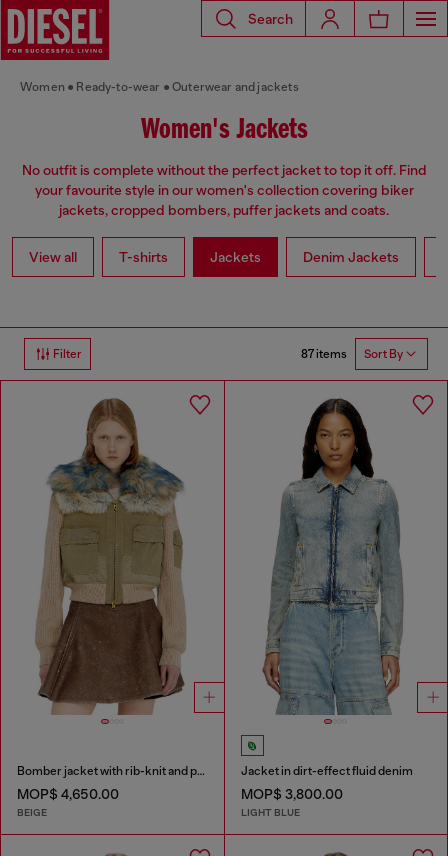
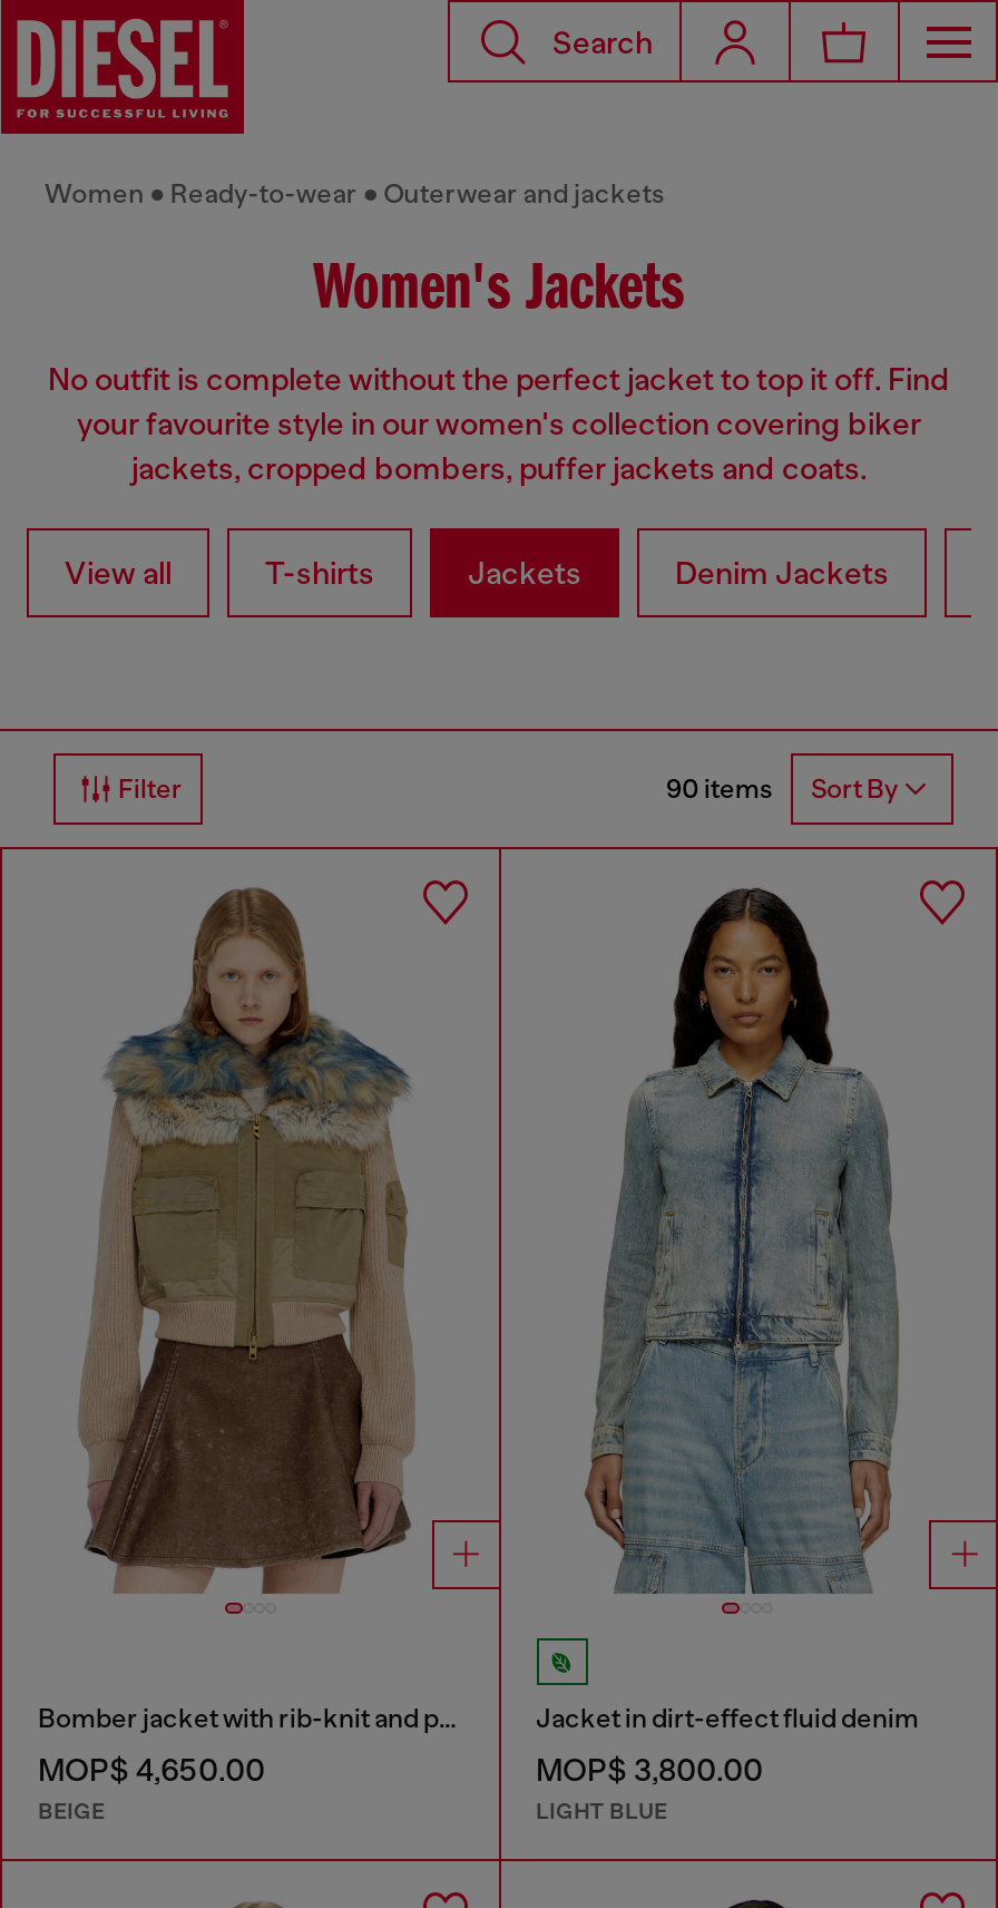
- 87 items Sort By
+ 90 items Sort By
